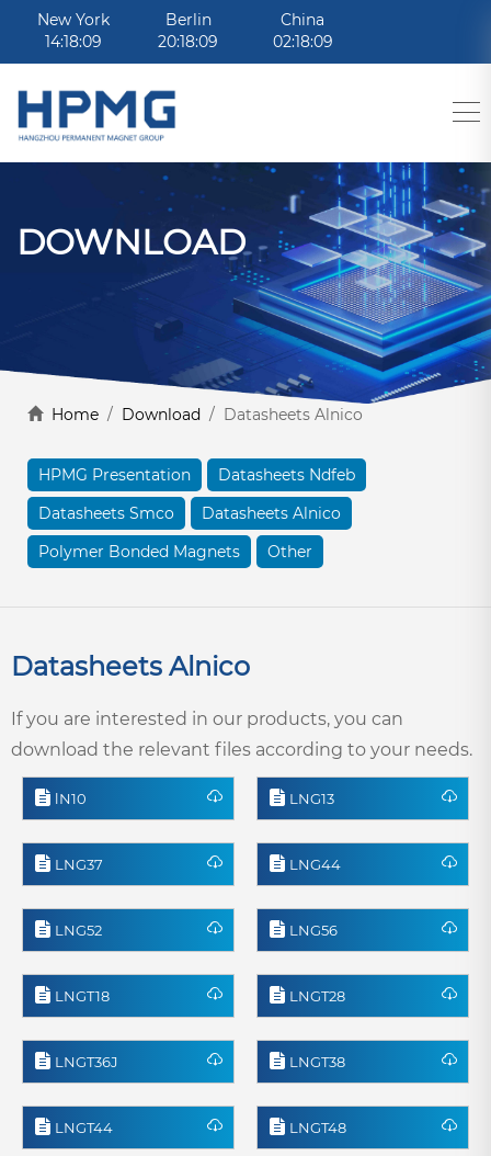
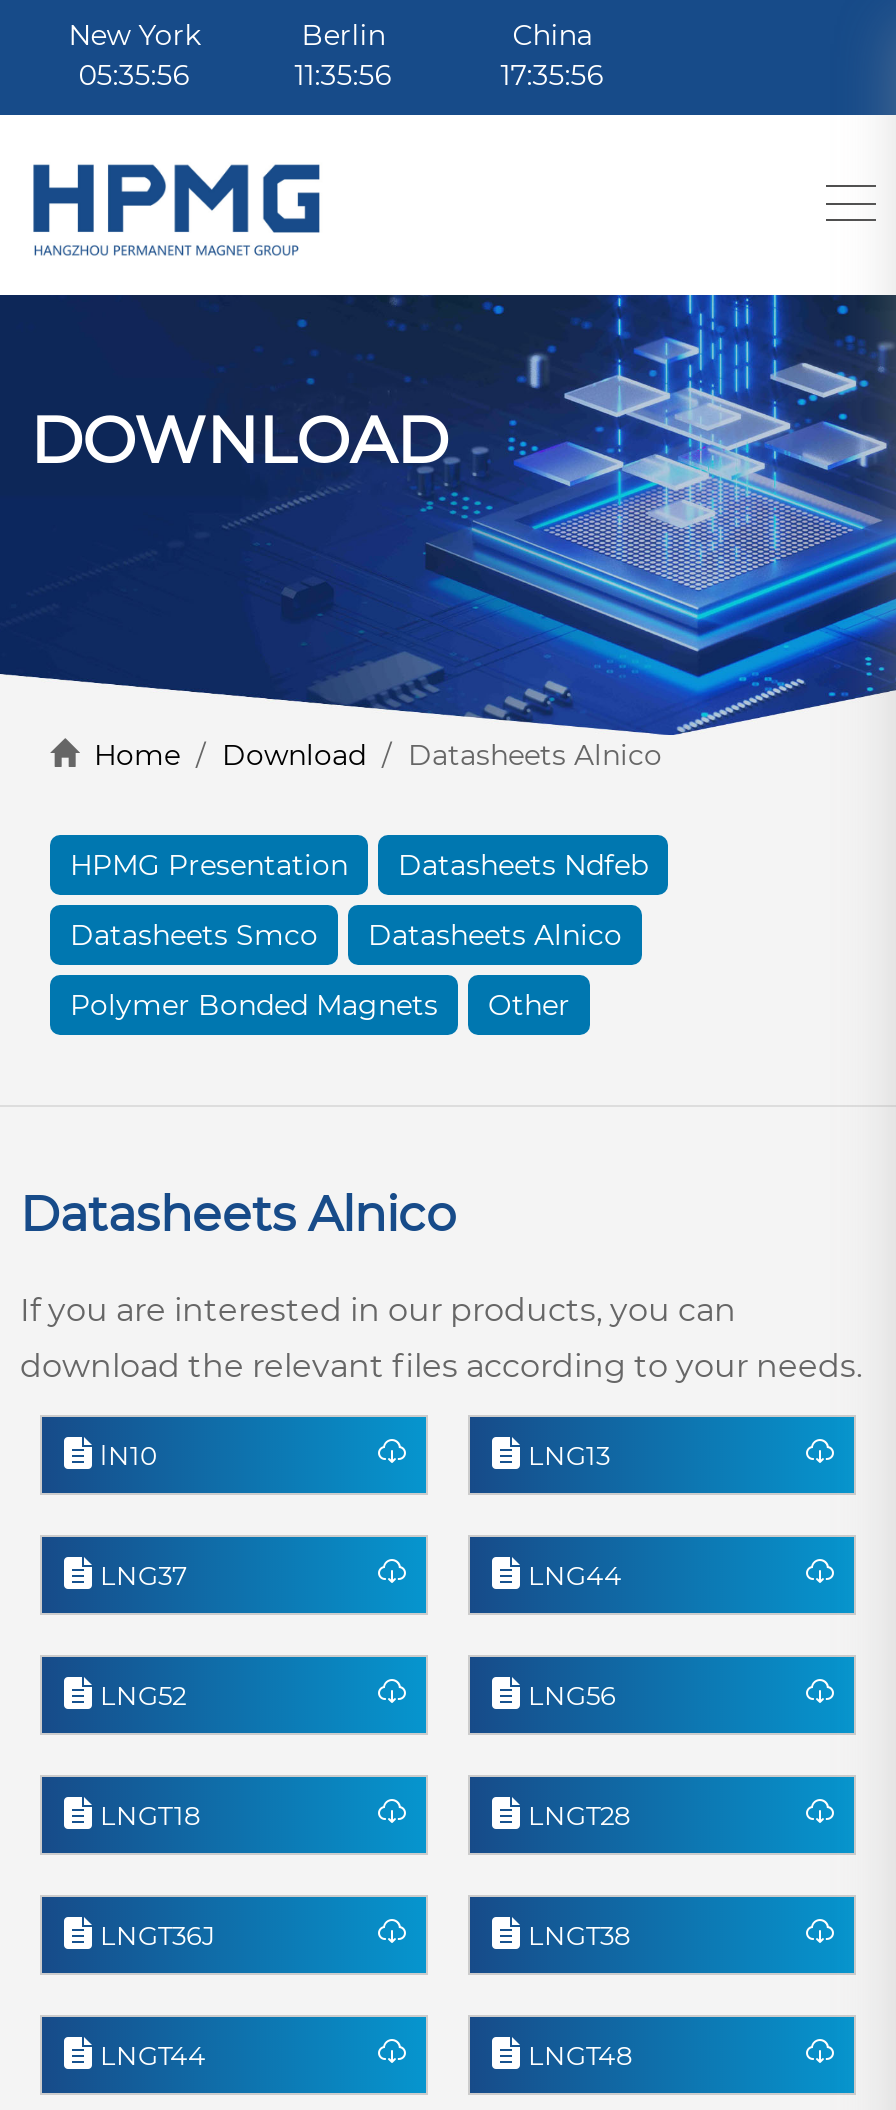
- 14:18:09
+ 05:35:56

- 20:18:09
+ 11:35:56

- 02:18:09
+ 17:35:56
